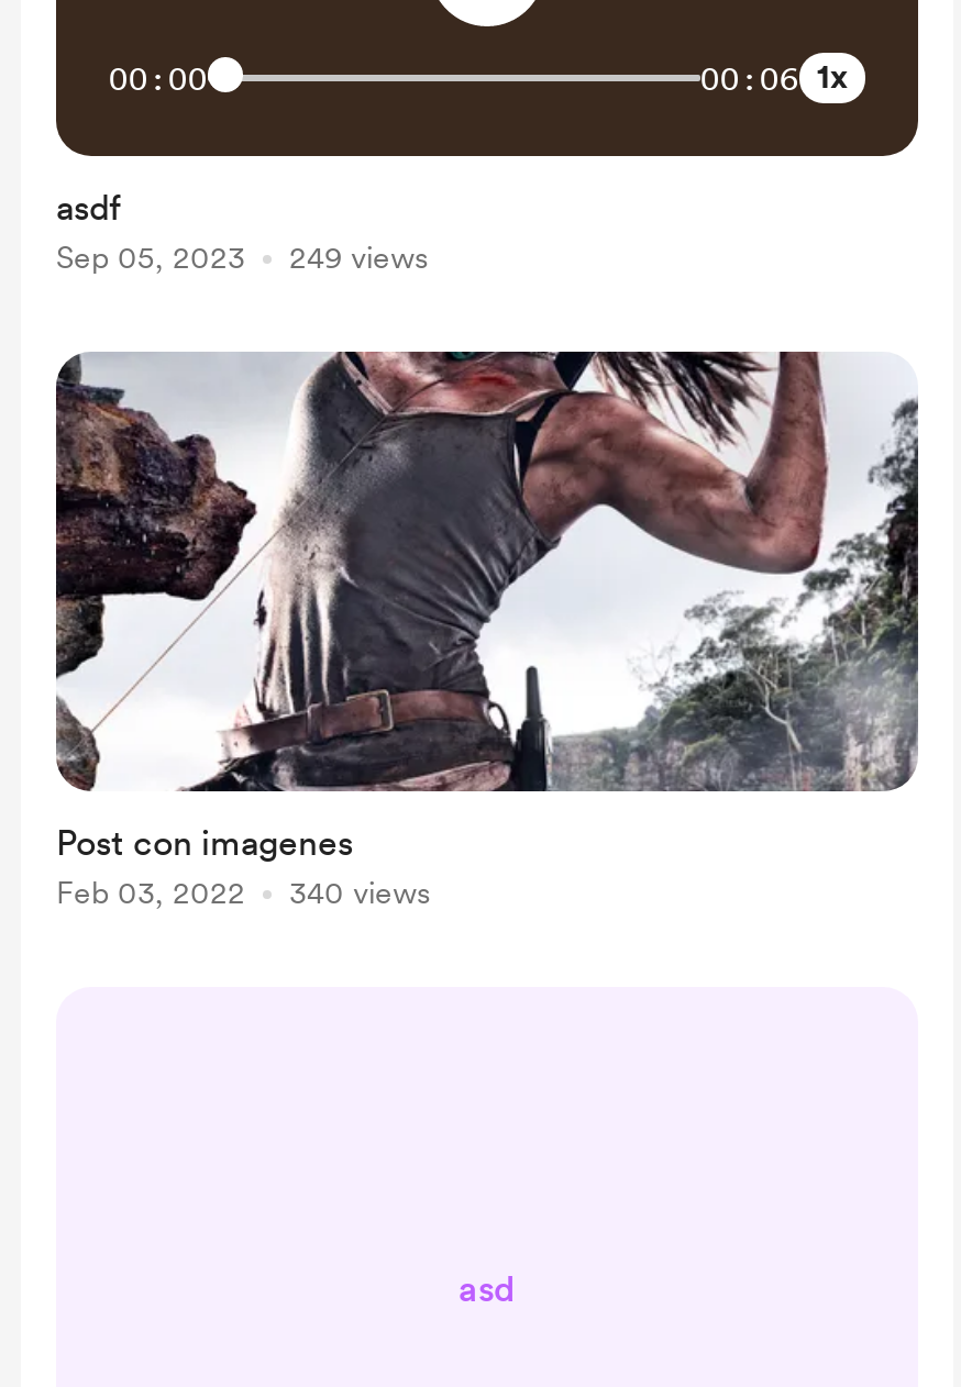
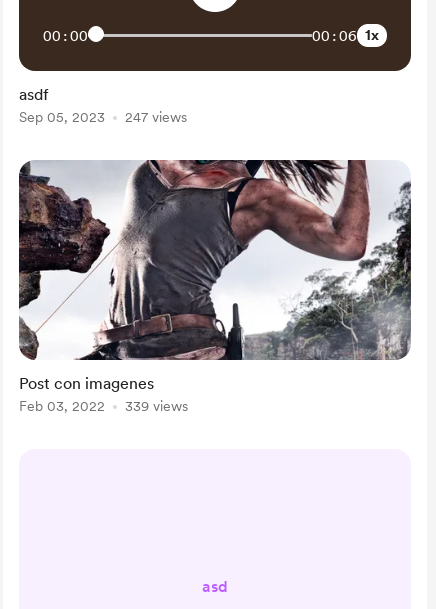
- Sep 05, 2023 249 views
+ Sep 05, 2023 247 views

- Feb 03, 2022 340 views
+ Feb 03, 2022 339 views
